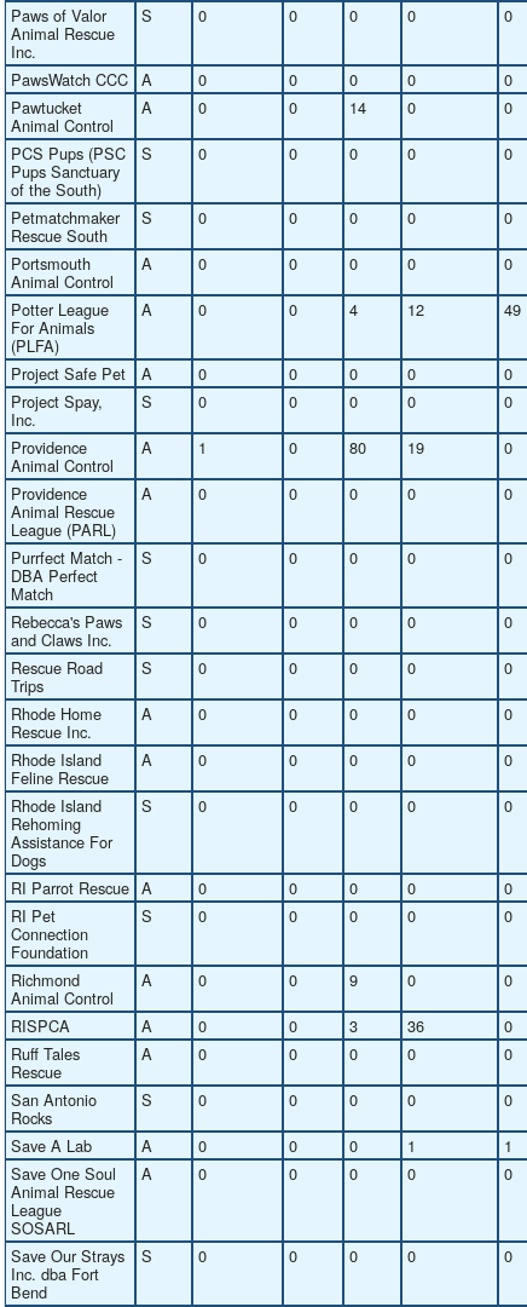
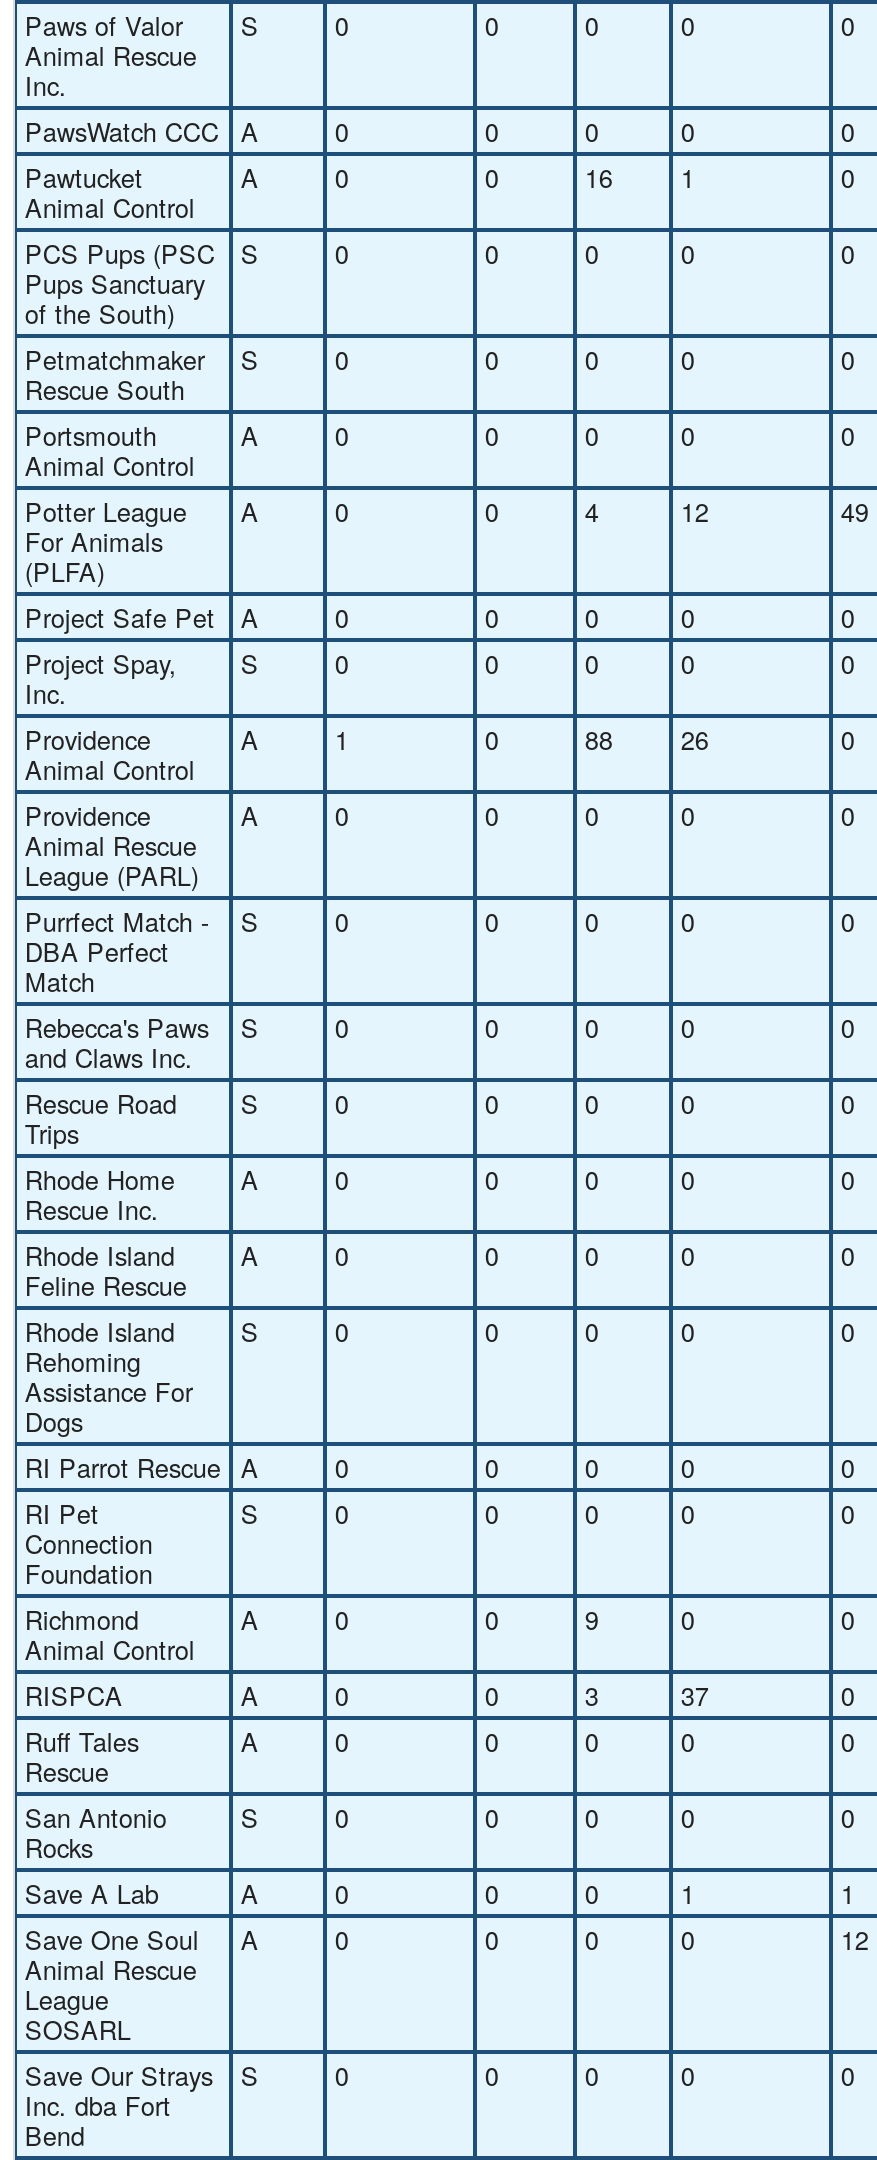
- 14
+ 16

- 0
+ 1

- 80
+ 88

- 19
+ 26

- 36
+ 37

- 0
+ 12
